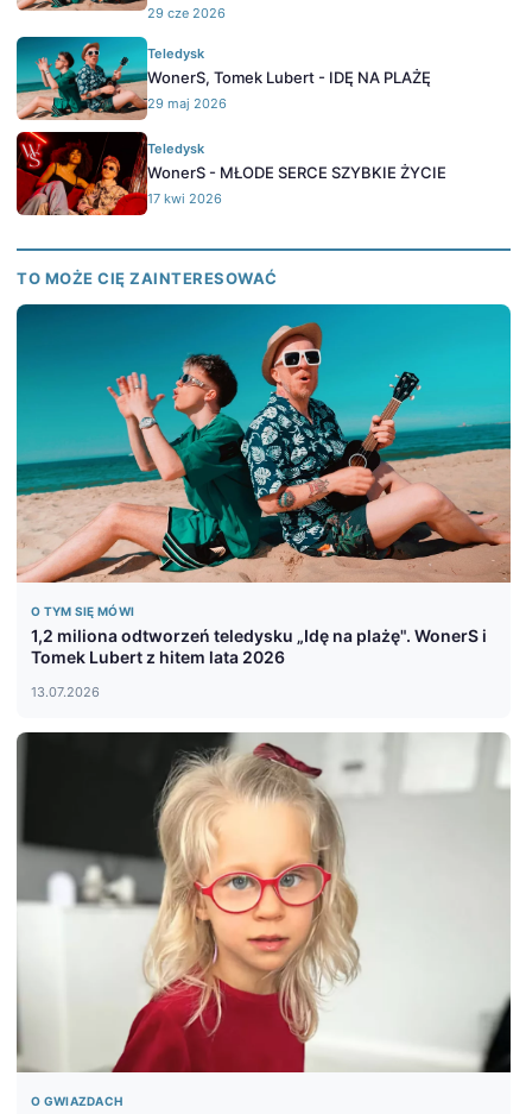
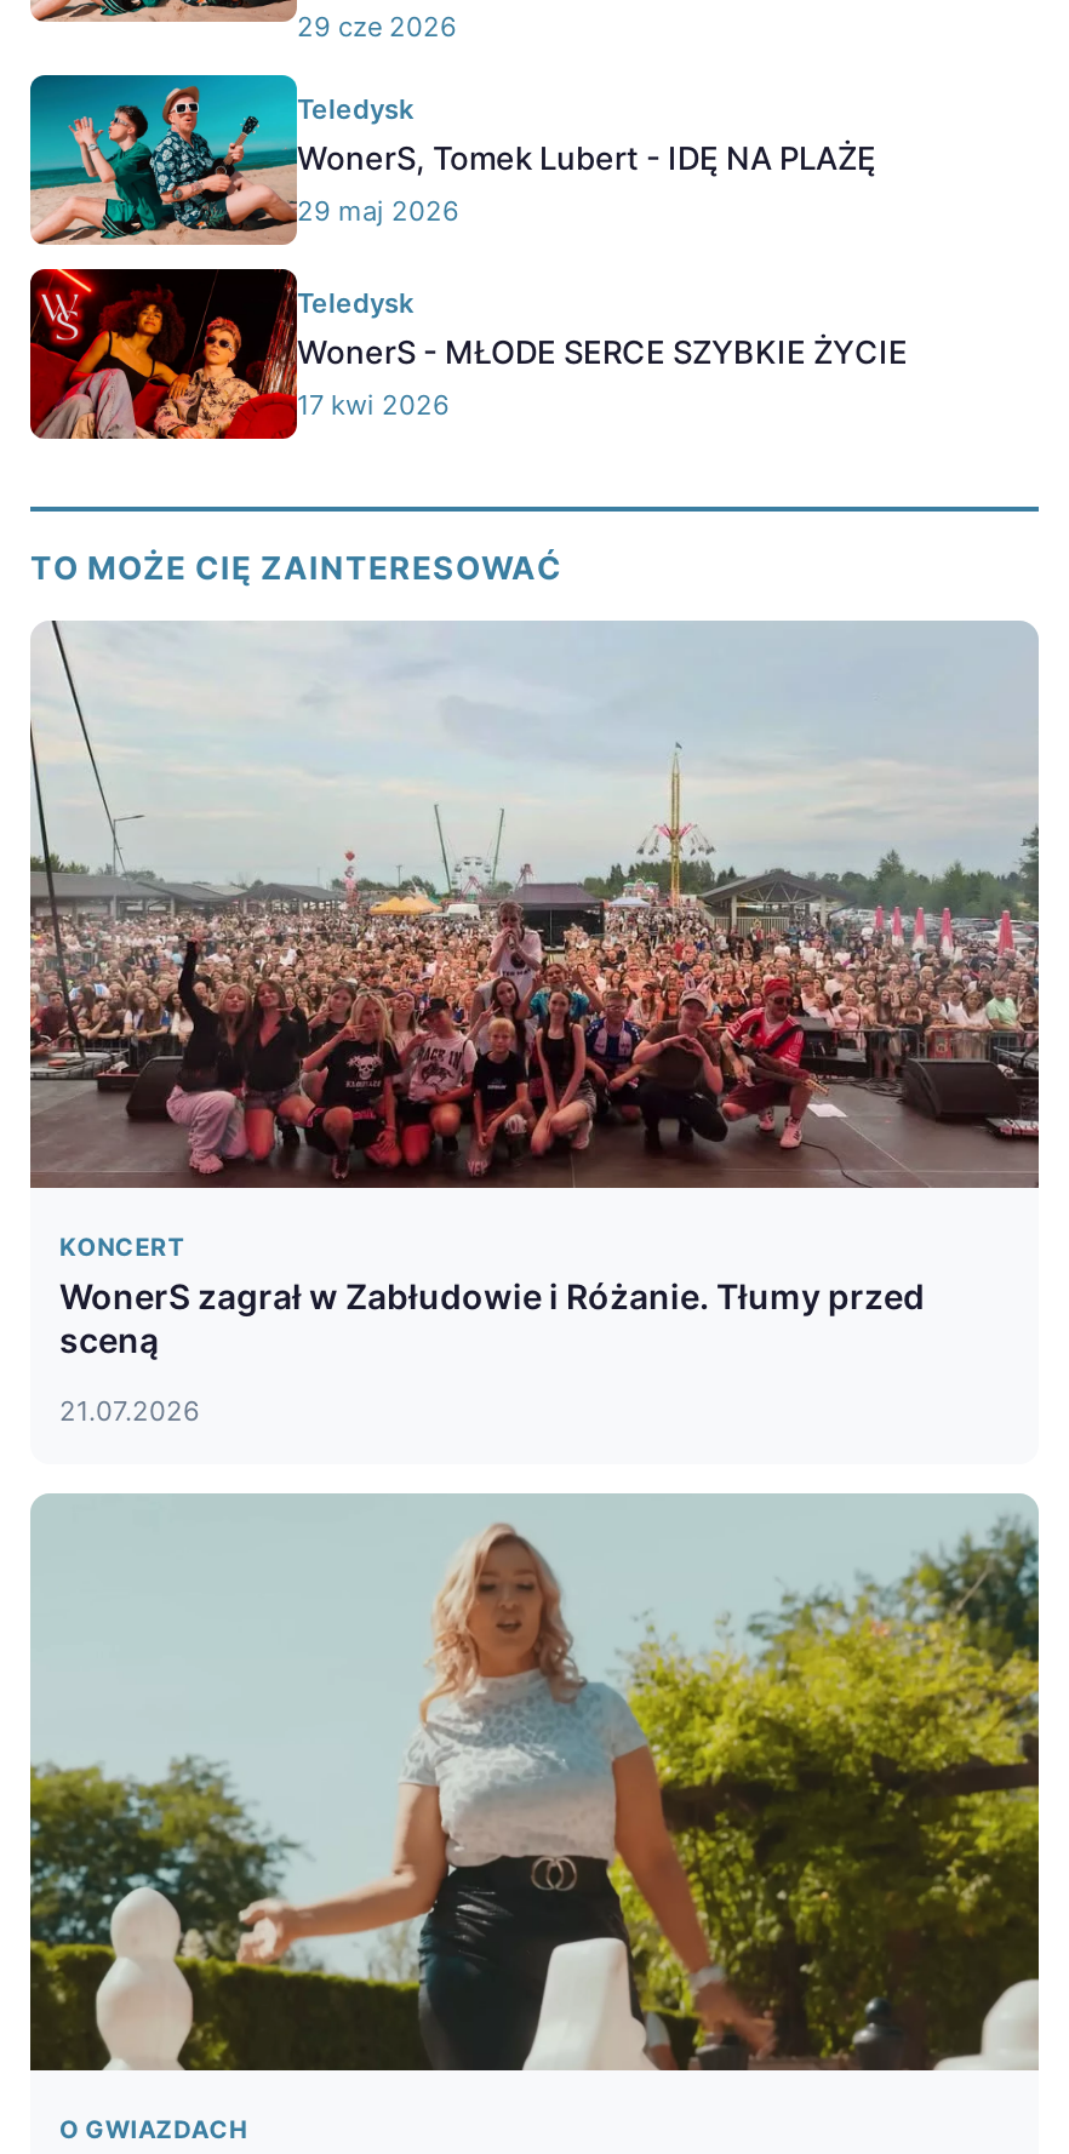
- [image]
- O TYM SIĘ MÓWI
- 1,2 miliona odtworzeń teledysku „Idę na plażę". WonerS i
- Tomek Lubert z hitem lata 2026
+ [image]
+ KONCERT
+ WonerS zagrał w Zabłudowie i Różanie. Tłumy przed
+ sceną

- 13.07.2026
+ 21.07.2026

- [image]
+ [image]
